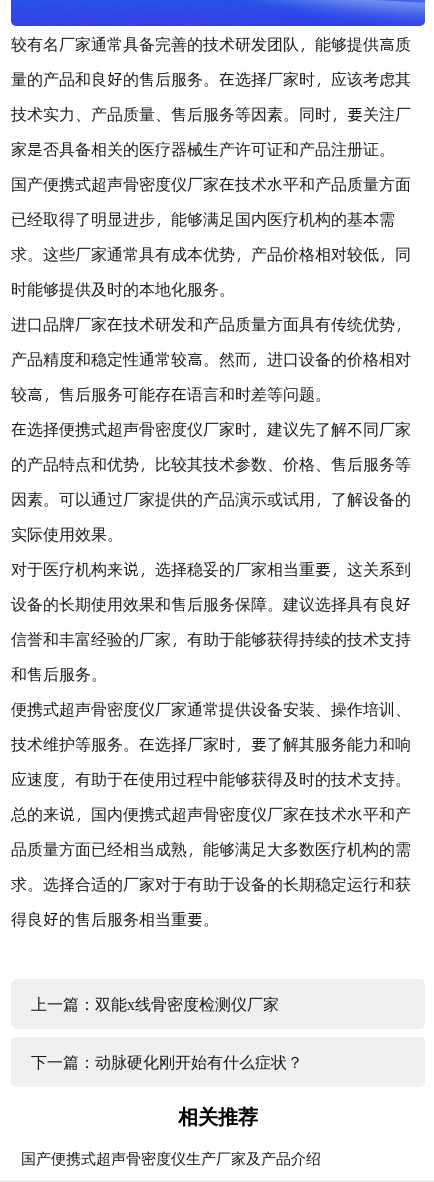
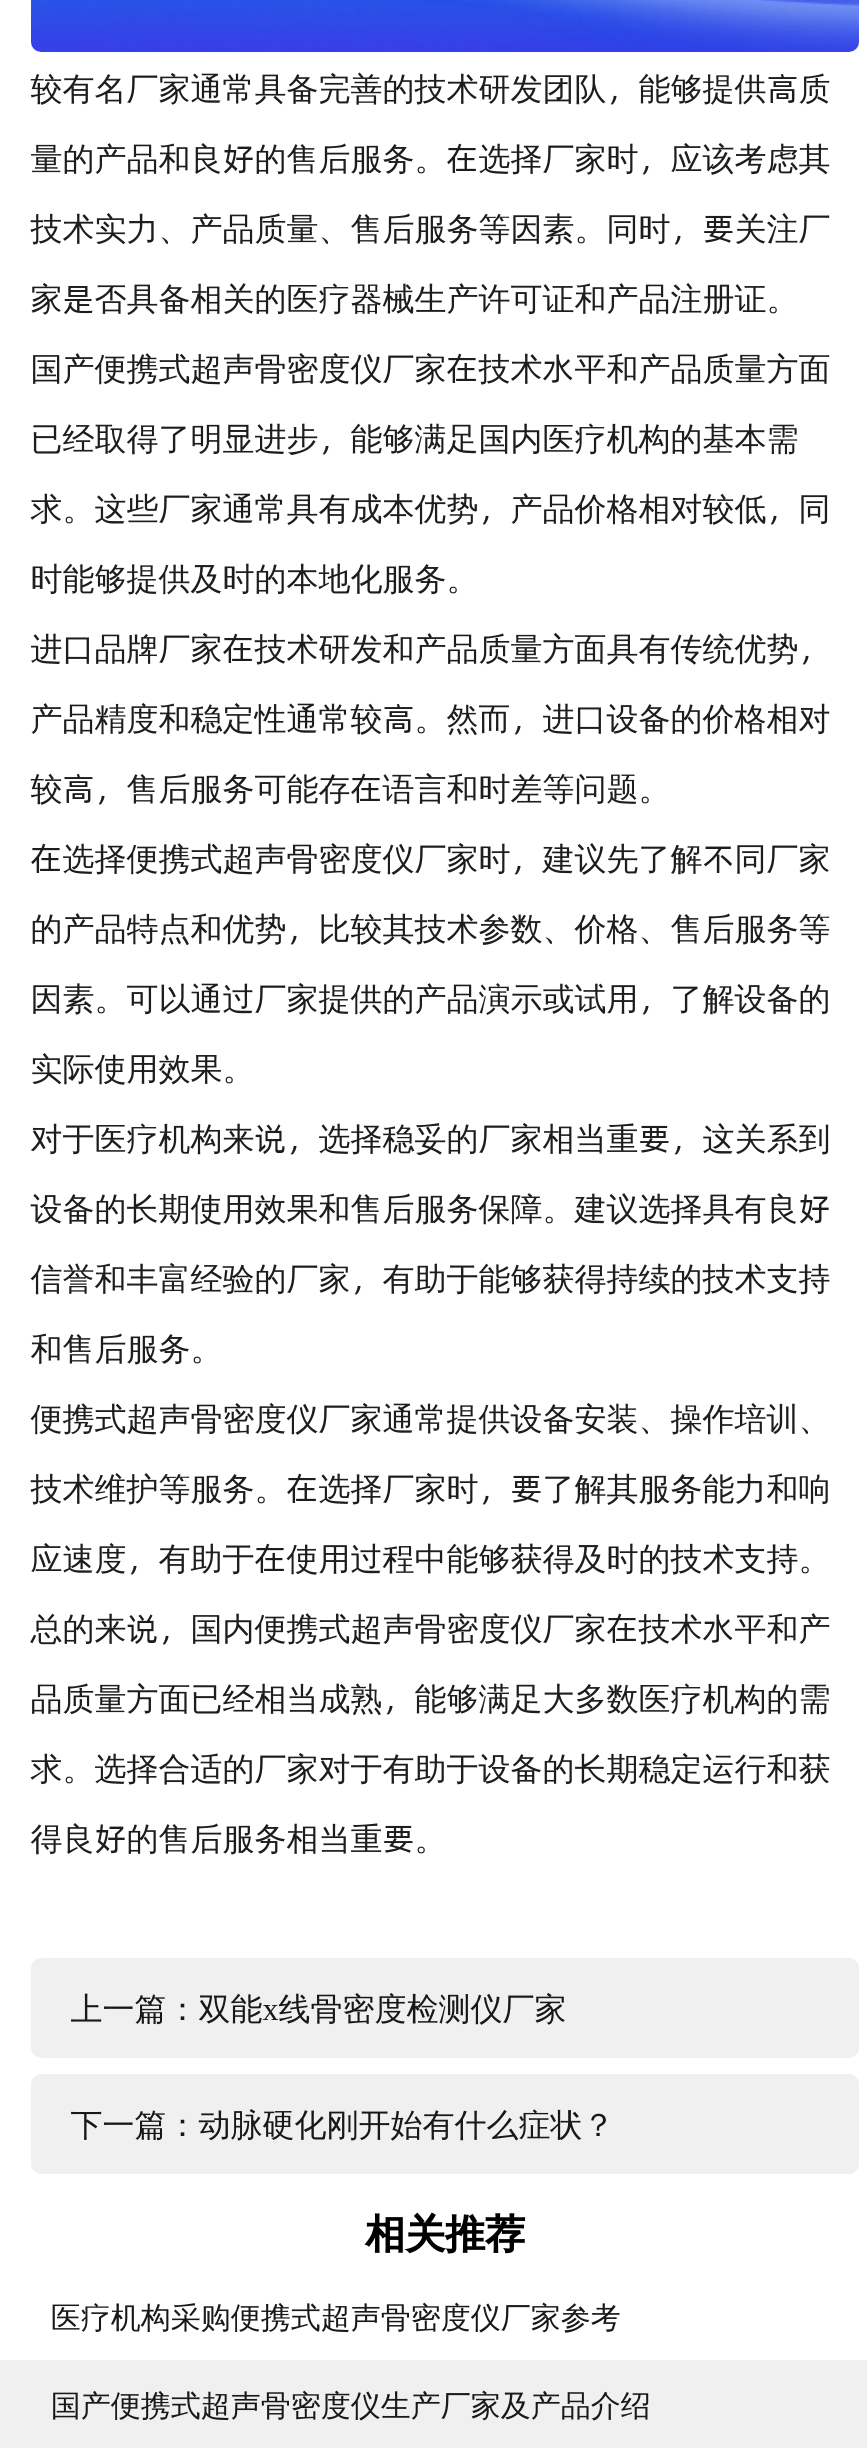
+ 医疗机构采购便携式超声骨密度仪厂家参考
